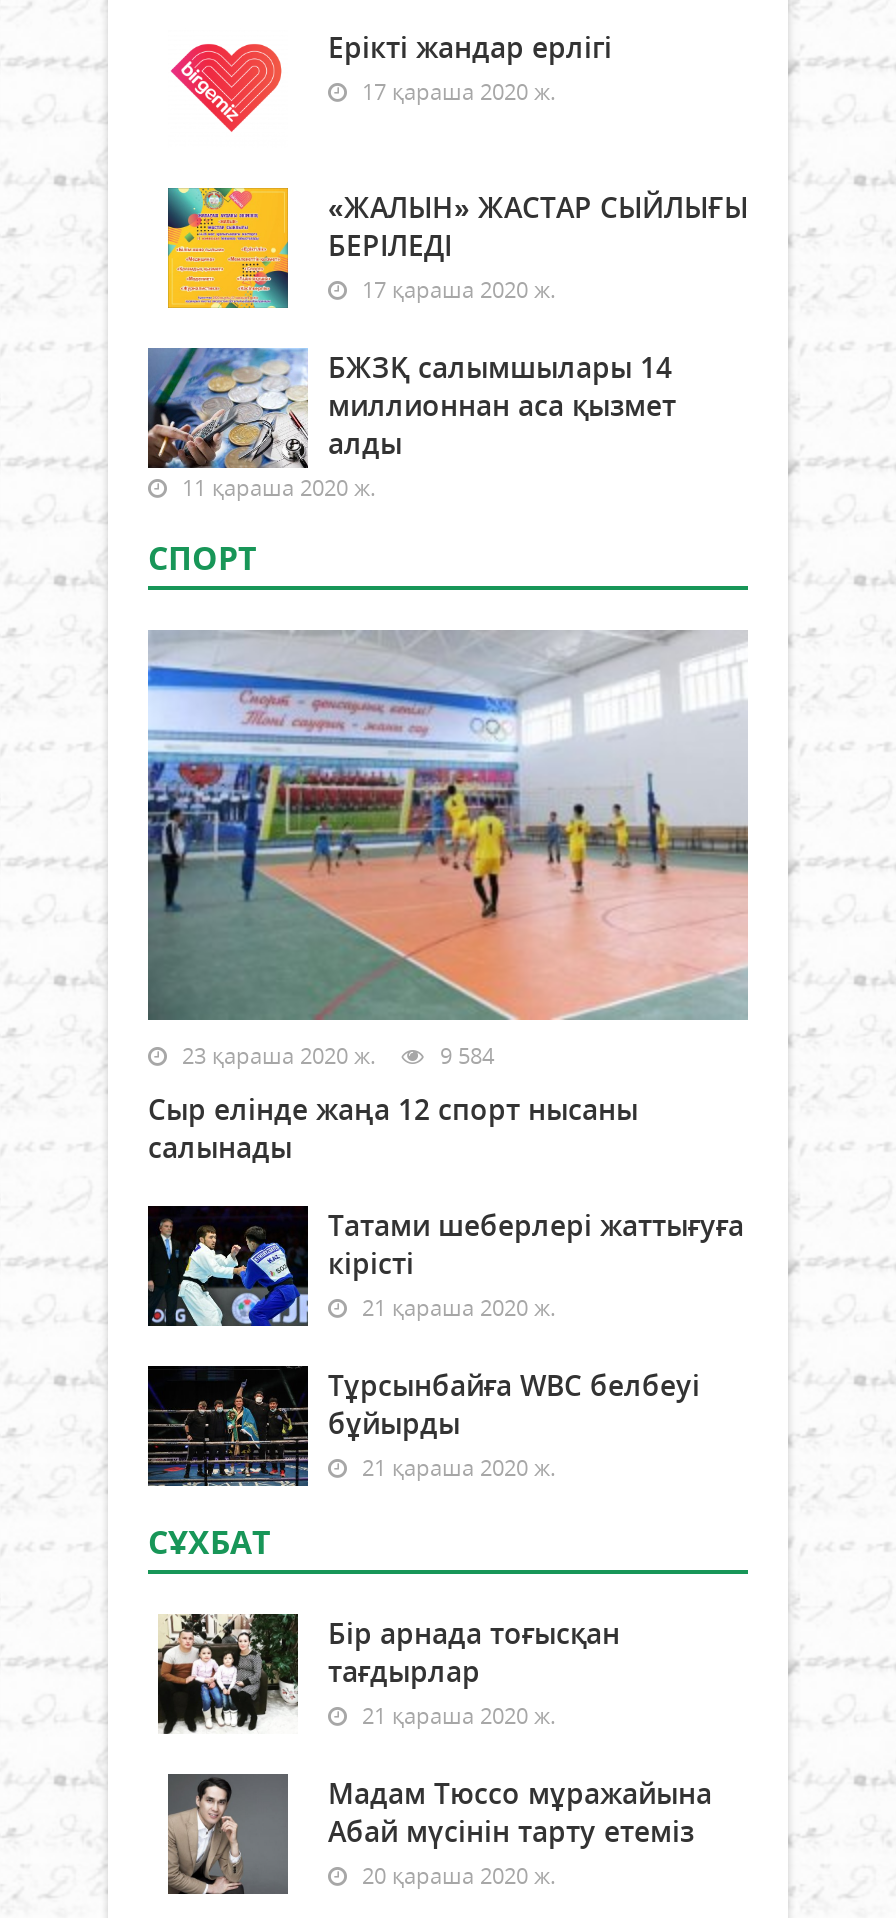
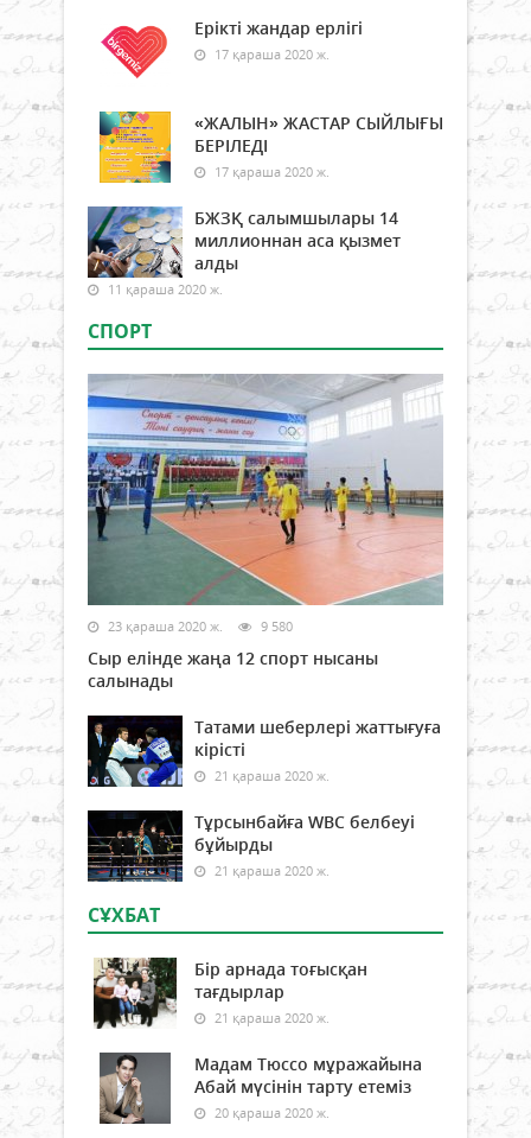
- 23 қараша 2020 ж. 9 584
+ 23 қараша 2020 ж. 9 580
